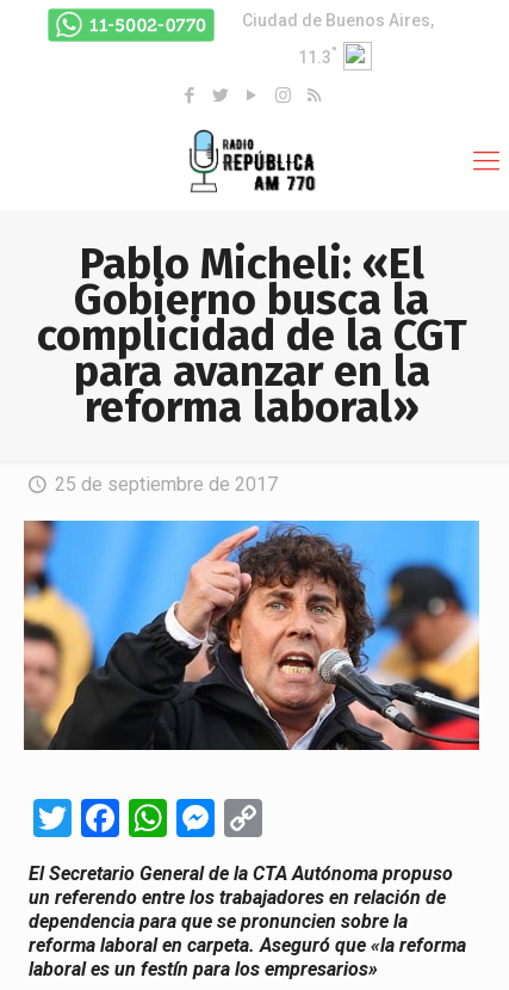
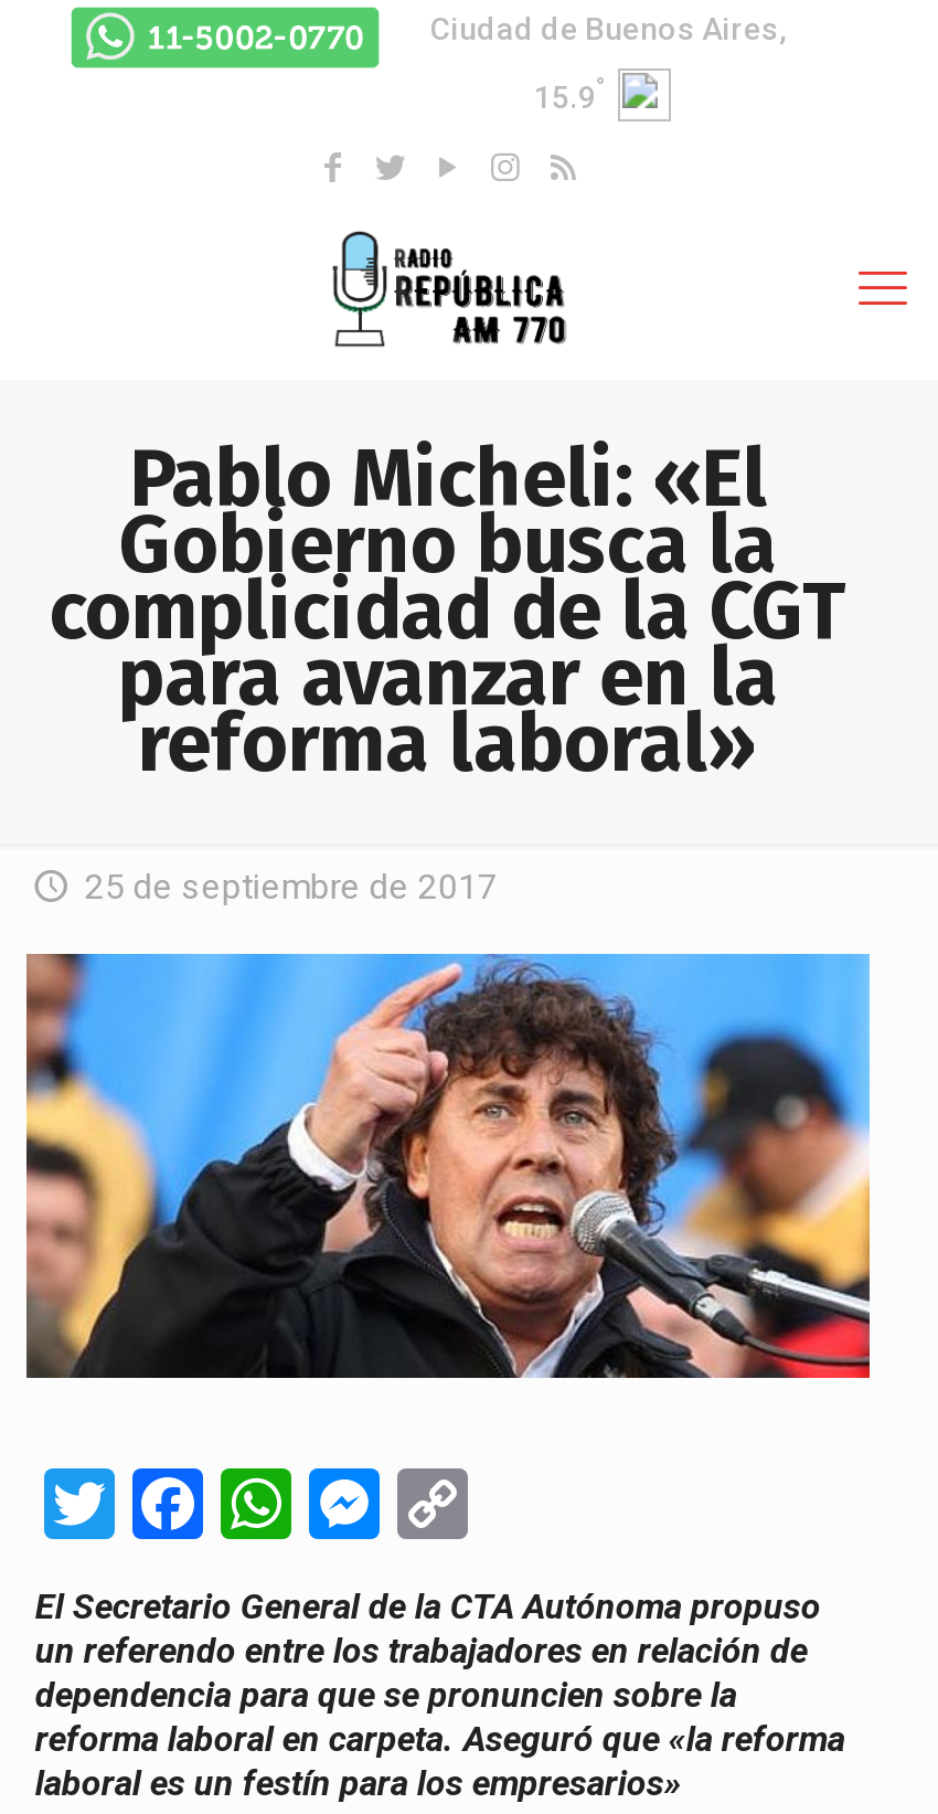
- 11.3°
+ 15.9°
